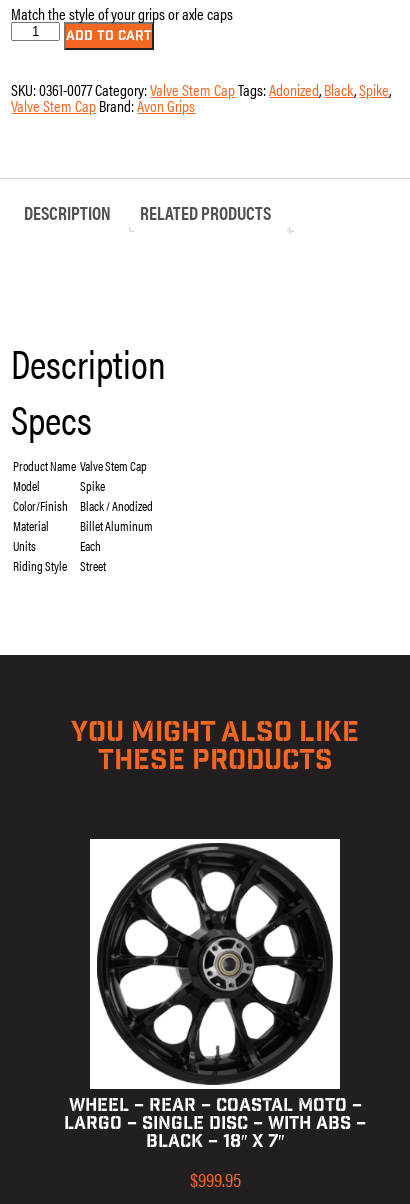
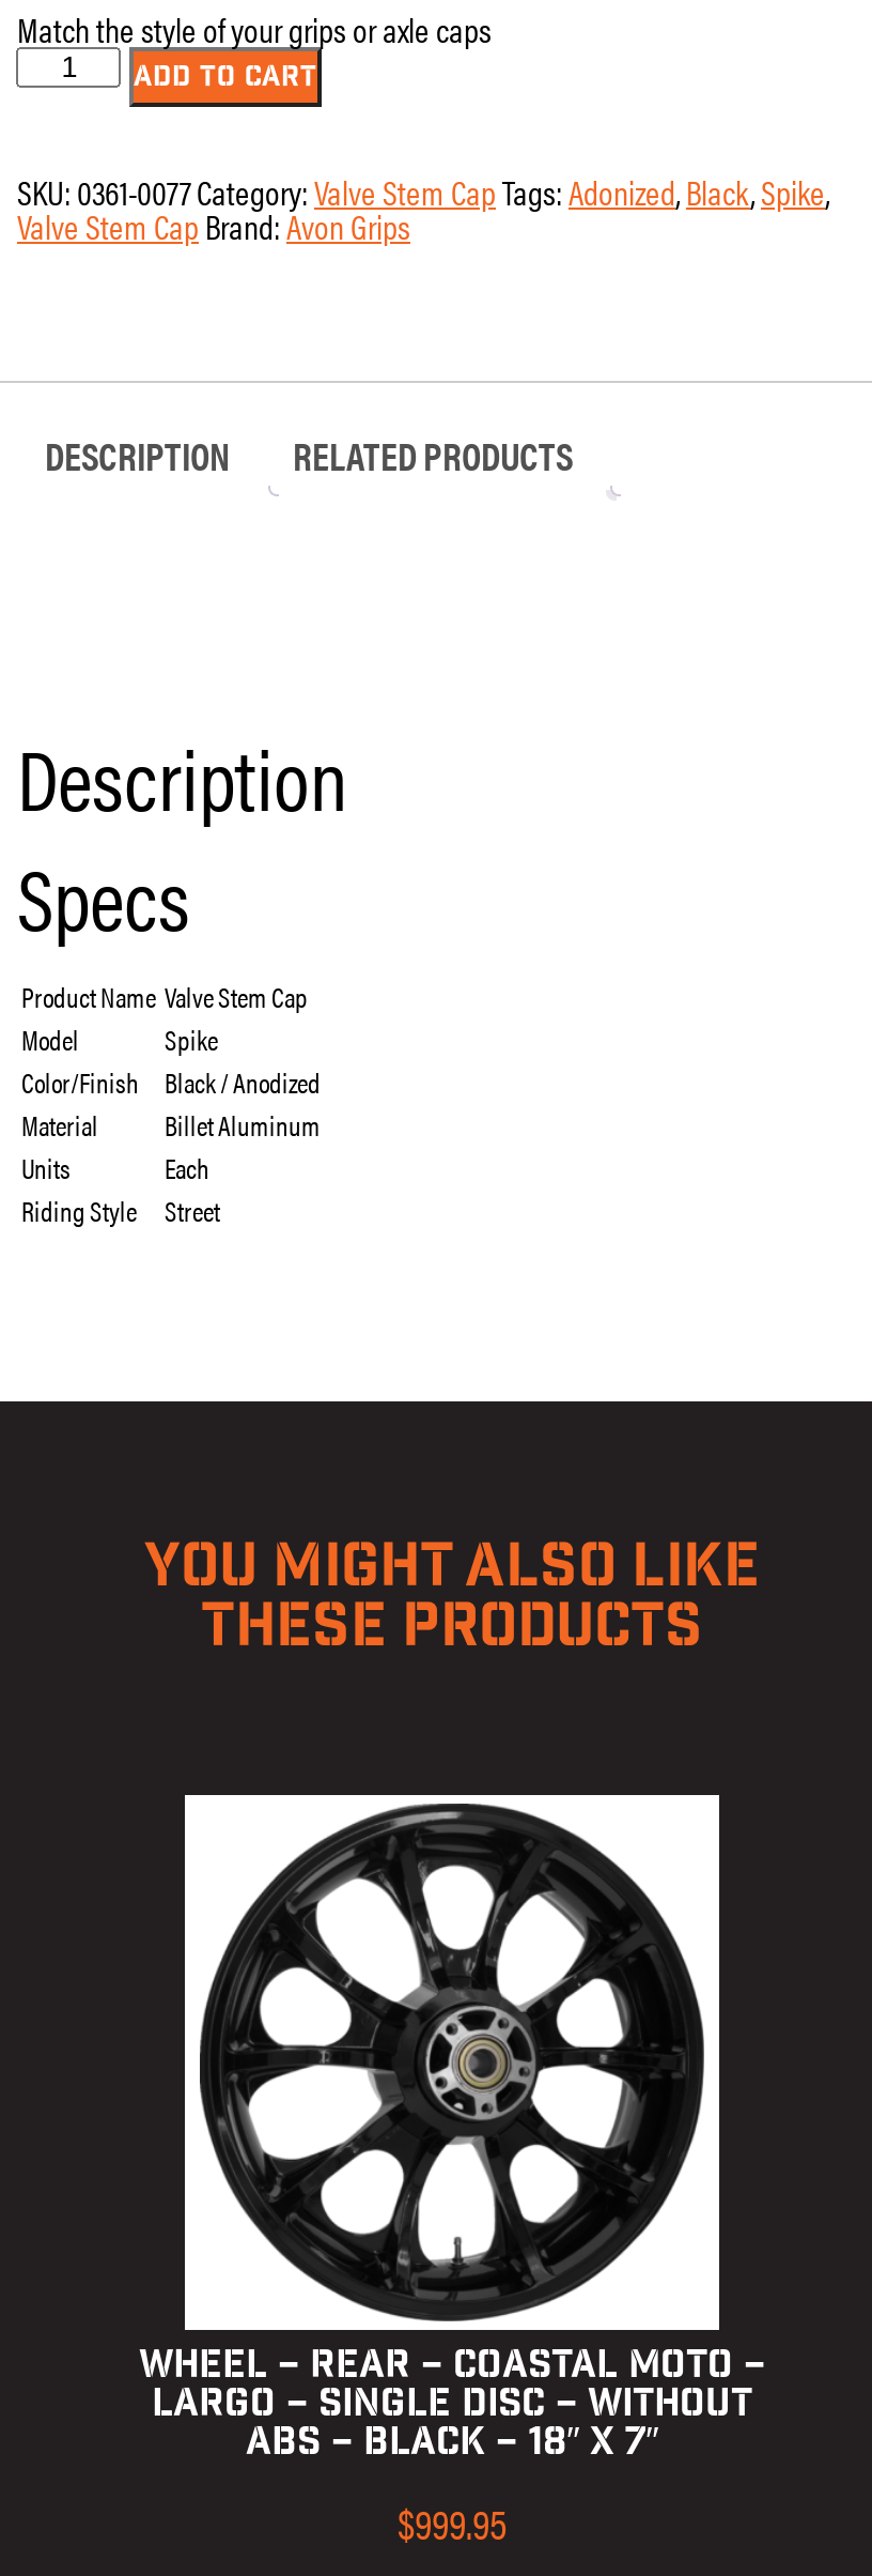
- LARGO – SINGLE DISC – WITH ABS –
- BLACK – 18″ X 7″
+ LARGO – SINGLE DISC – WITHOUT
+ ABS – BLACK – 18″ X 7″
